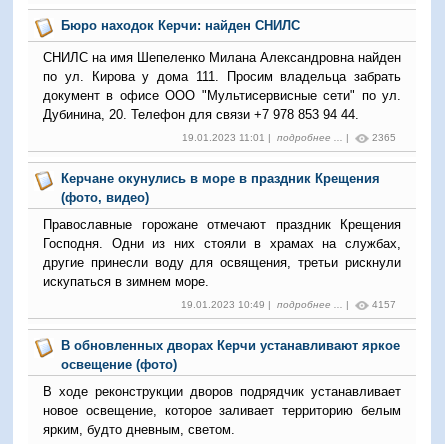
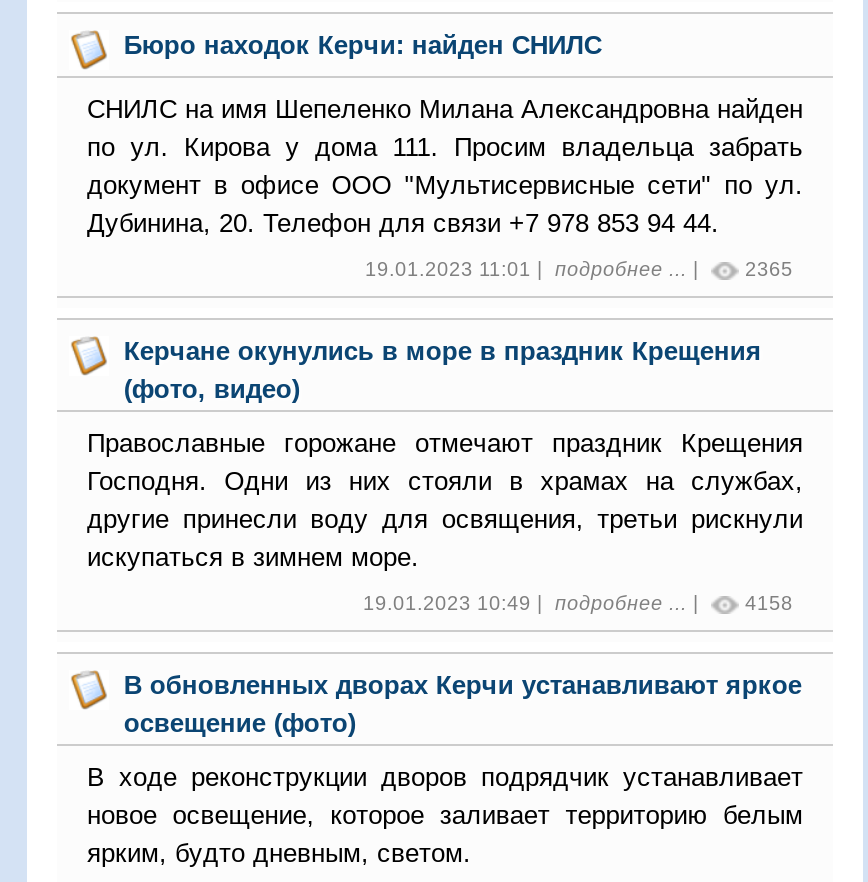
- 4157
+ 4158
